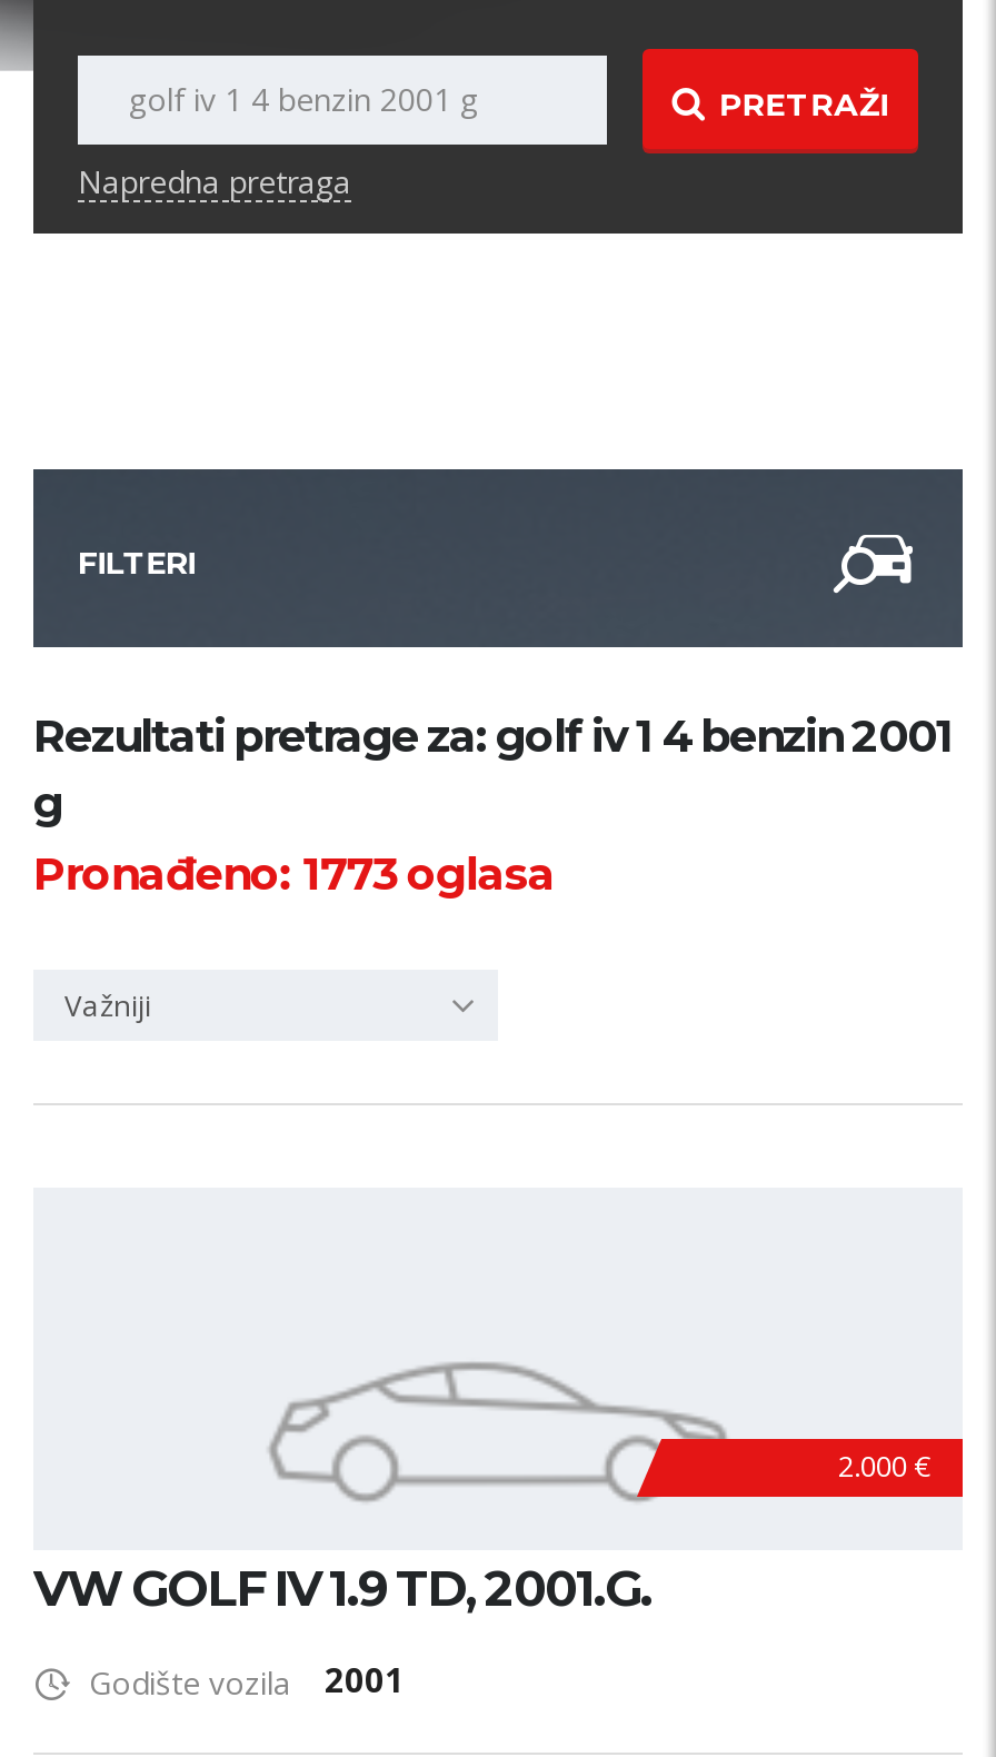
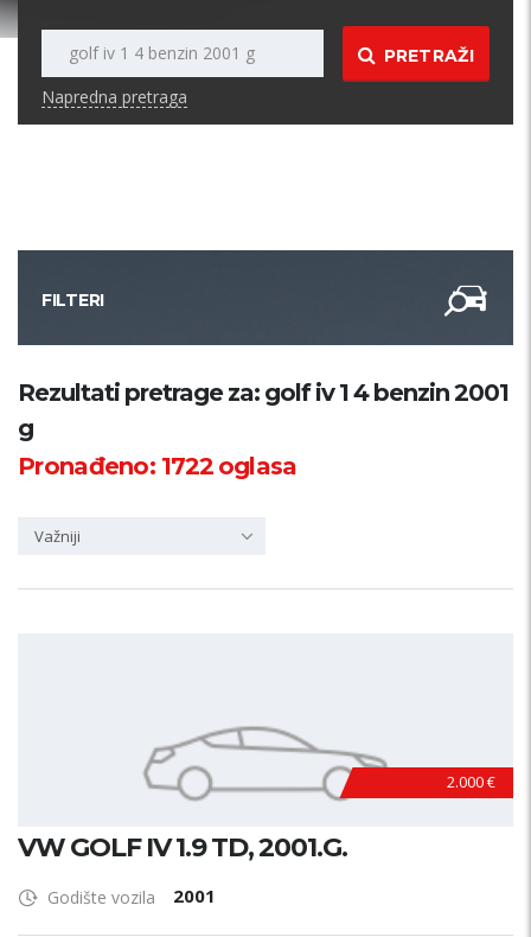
- Pronađeno: 1773 oglasa
+ Pronađeno: 1722 oglasa
